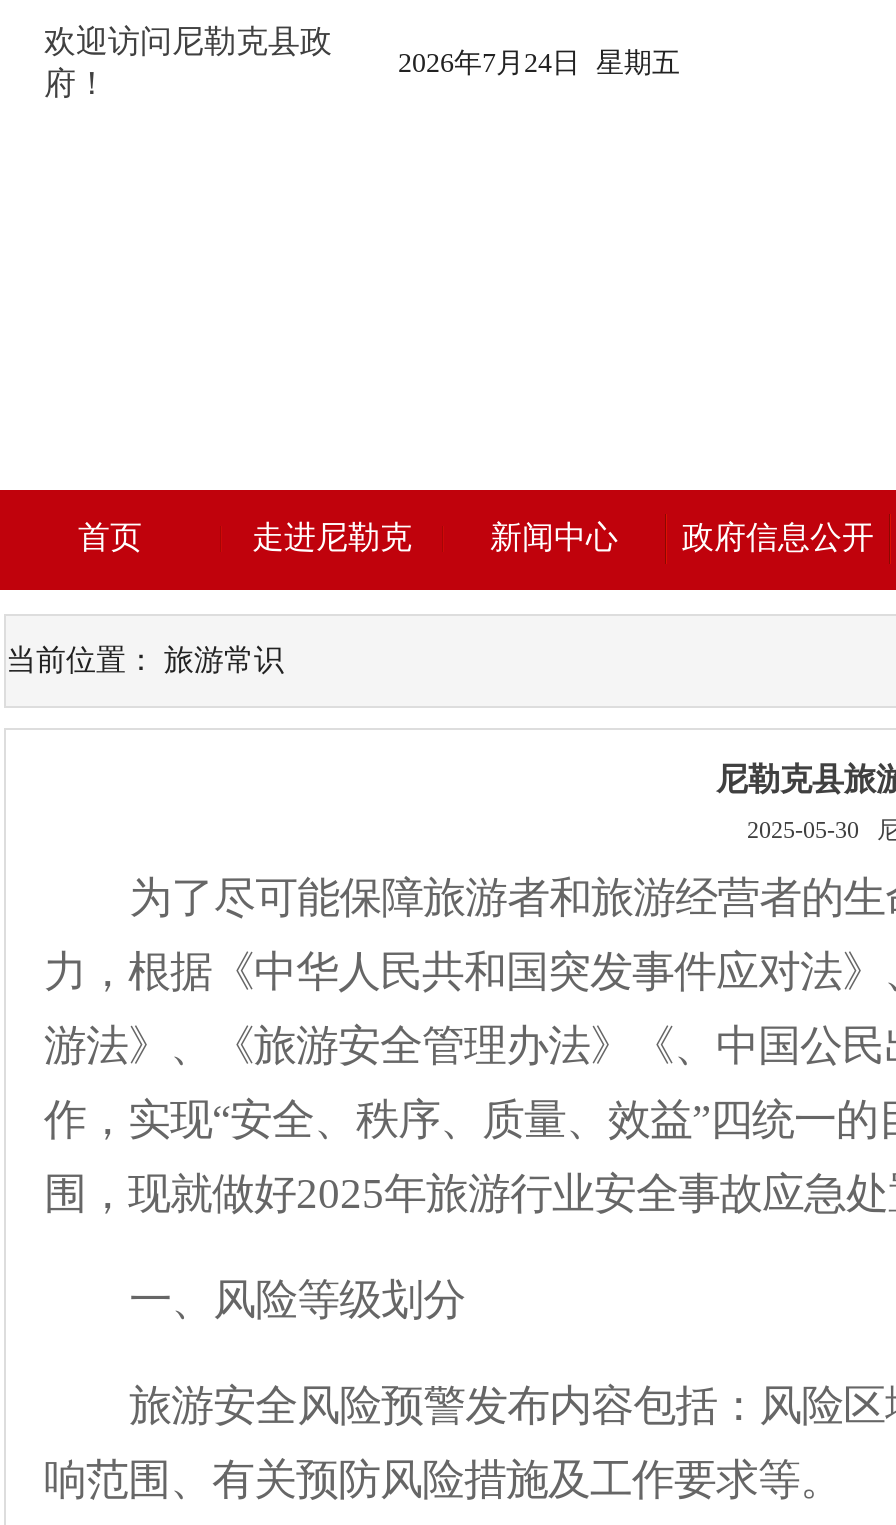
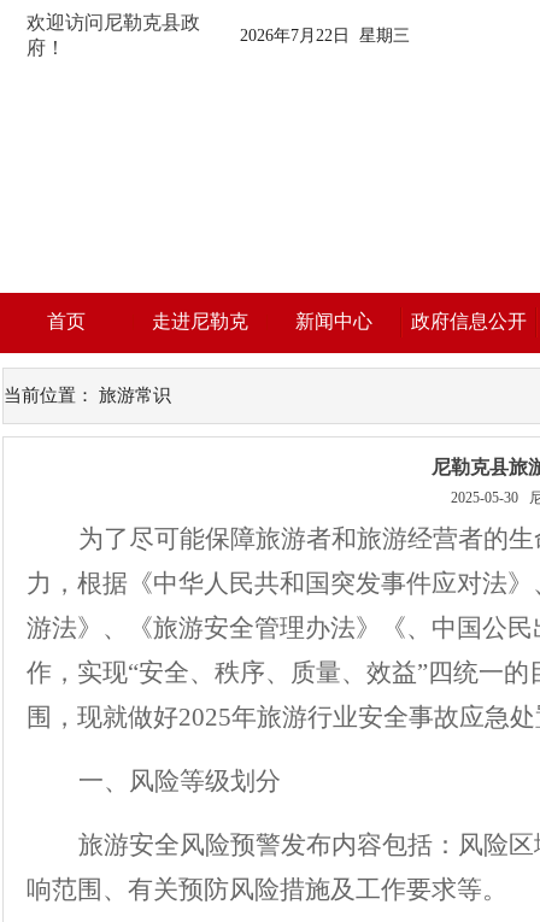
- 2026年7月24日 星期五
+ 2026年7月22日 星期三
